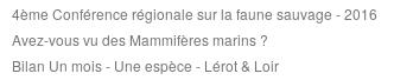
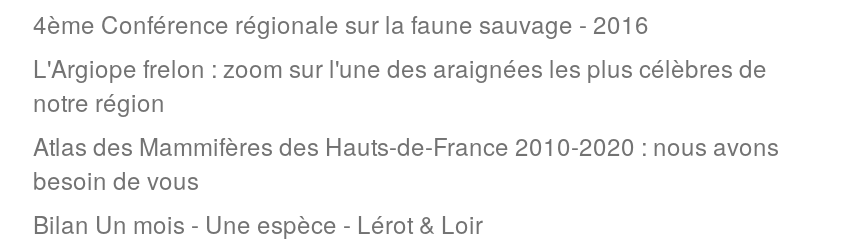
- Avez-vous vu des Mammifères marins ?
+ L'Argiope frelon : zoom sur l'une des araignées les plus célèbres de
+ notre région
+ Atlas des Mammifères des Hauts-de-France 2010-2020 : nous avons
+ besoin de vous
